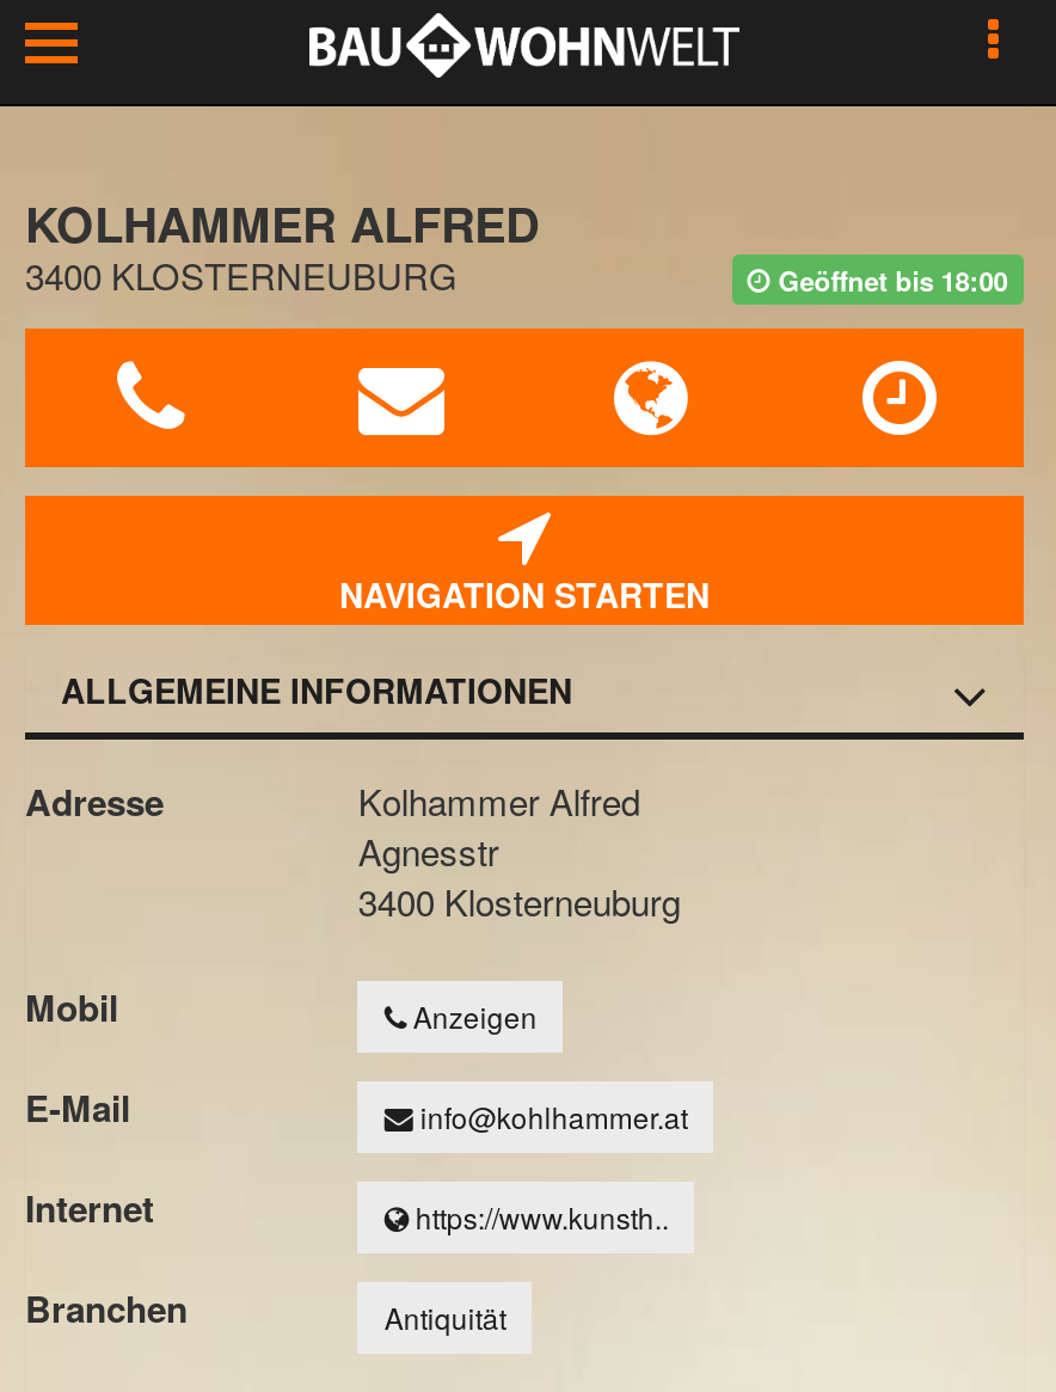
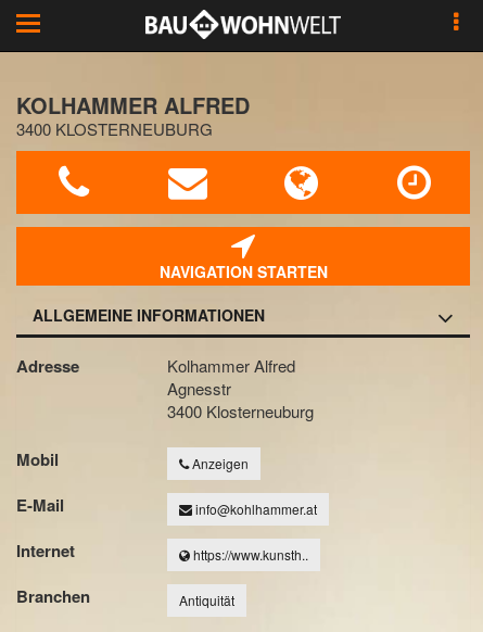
- Geöffnet bis 18:00
